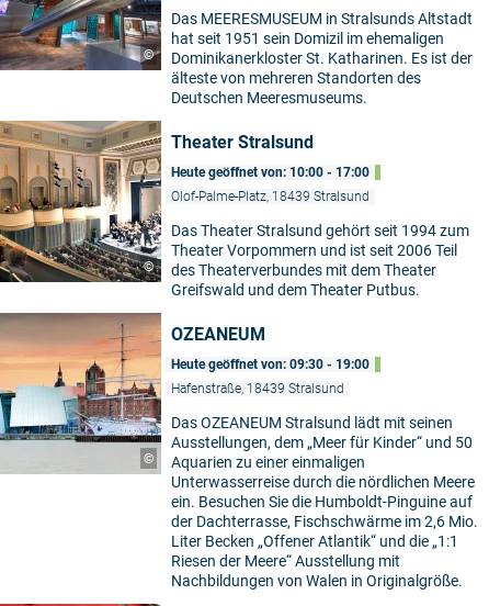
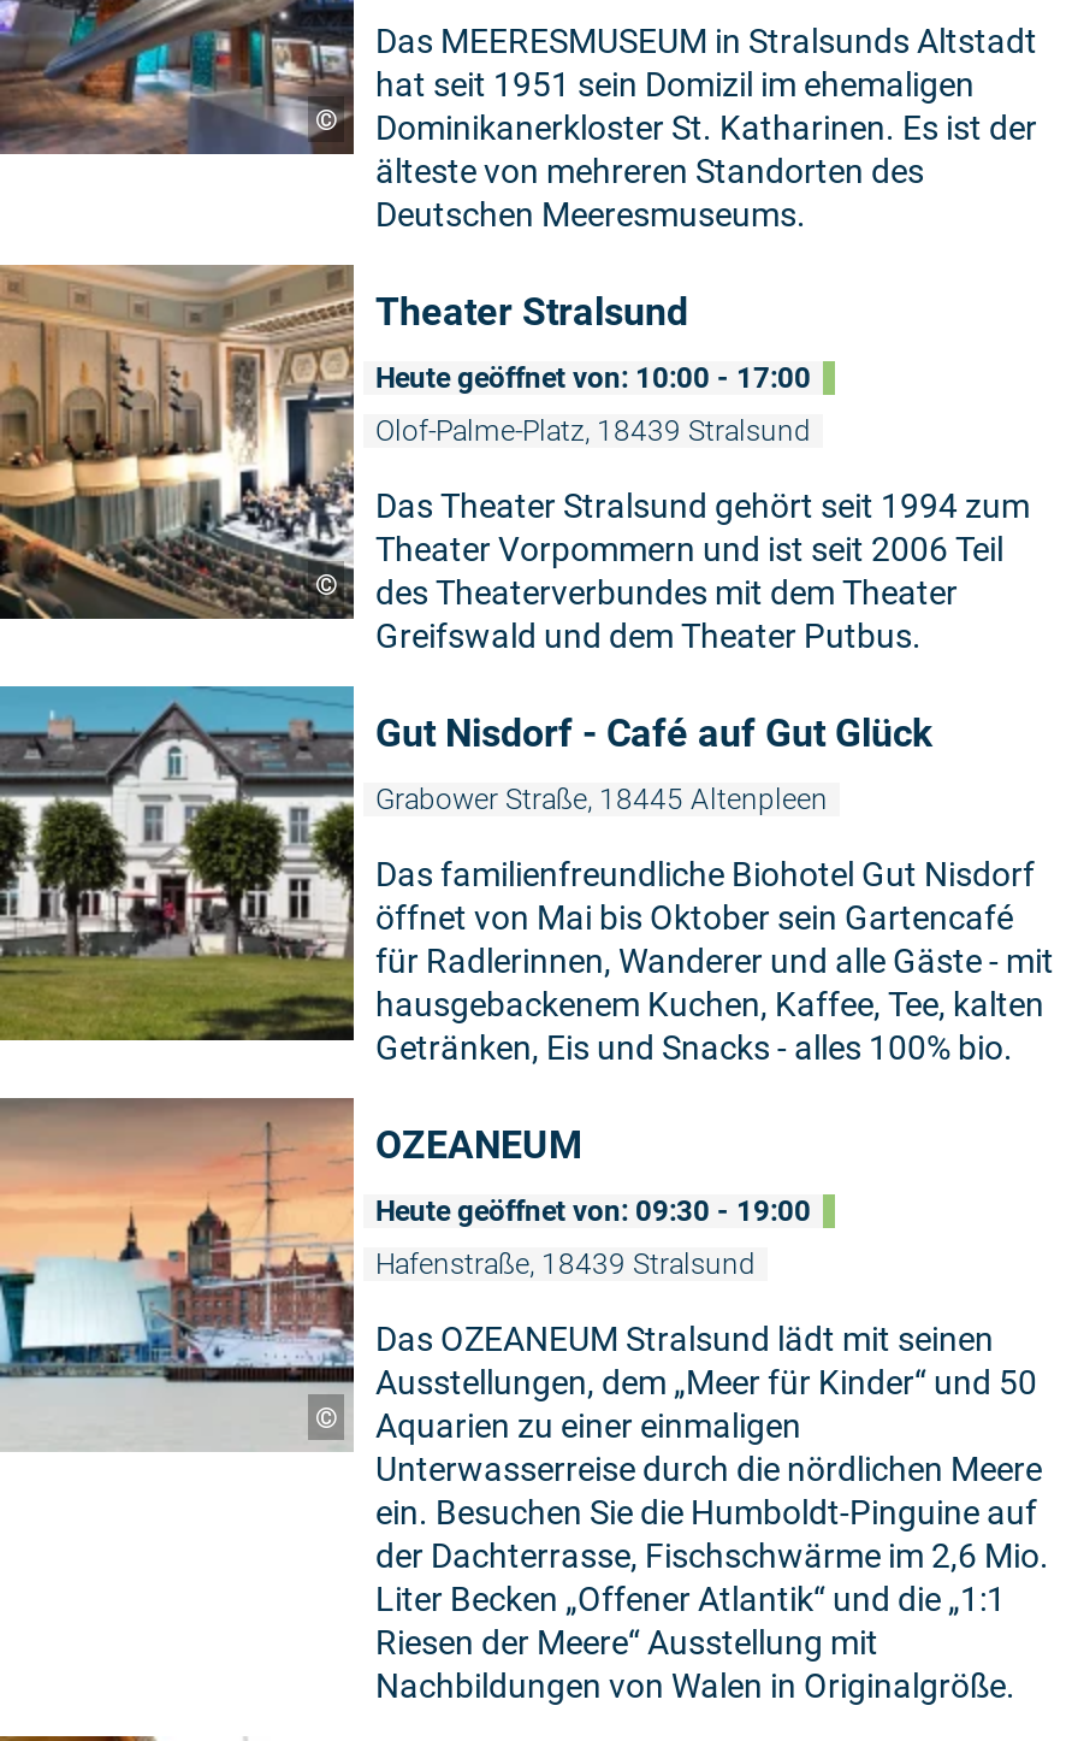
+ [image]
+ Gut Nisdorf - Café auf Gut Glück
+ Grabower Straße, 18445 Altenpleen
+ Das familienfreundliche Biohotel Gut Nisdorf
+ öffnet von Mai bis Oktober sein Gartencafé
+ für Radlerinnen, Wanderer und alle Gäste - mit
+ hausgebackenem Kuchen, Kaffee, Tee, kalten
+ Getränken, Eis und Snacks - alles 100% bio.
